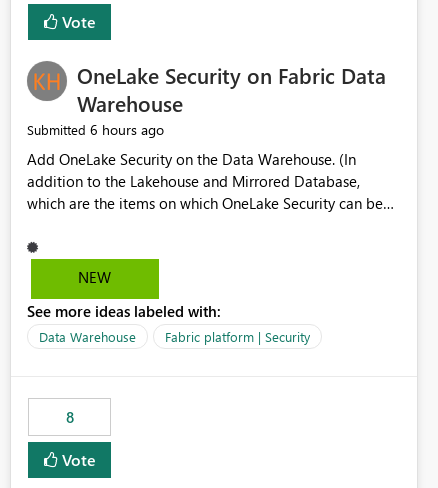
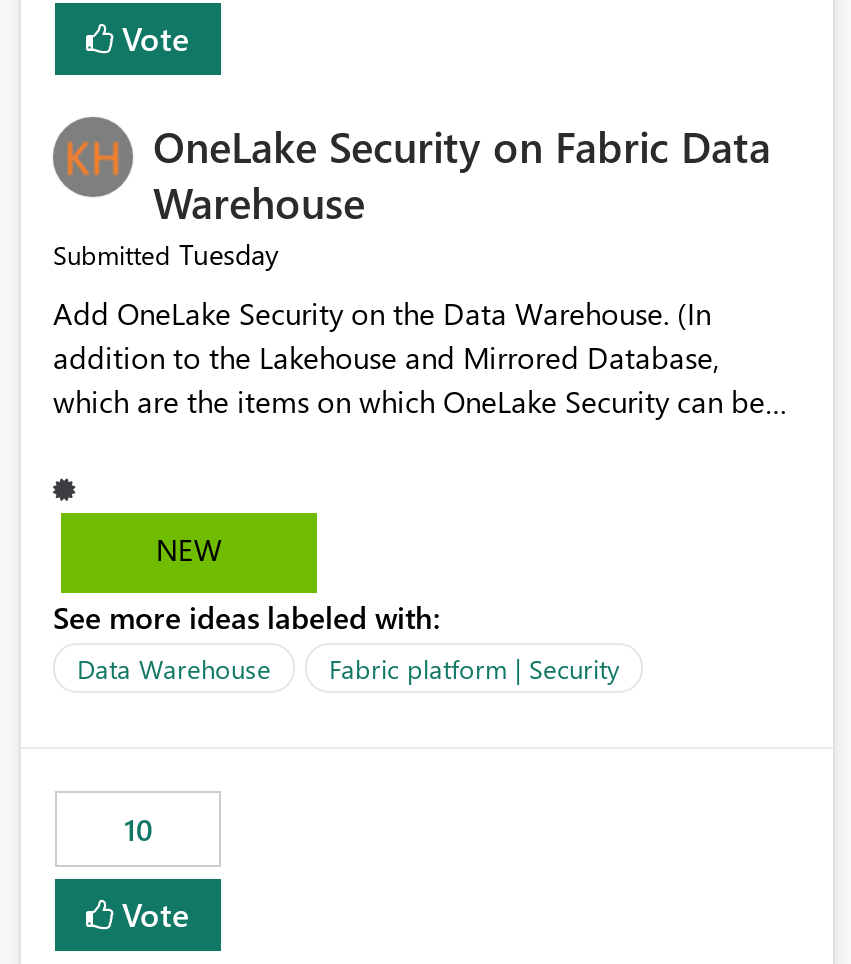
- Submitted 6 hours ago
+ Submitted Tuesday

- 8
+ 10
